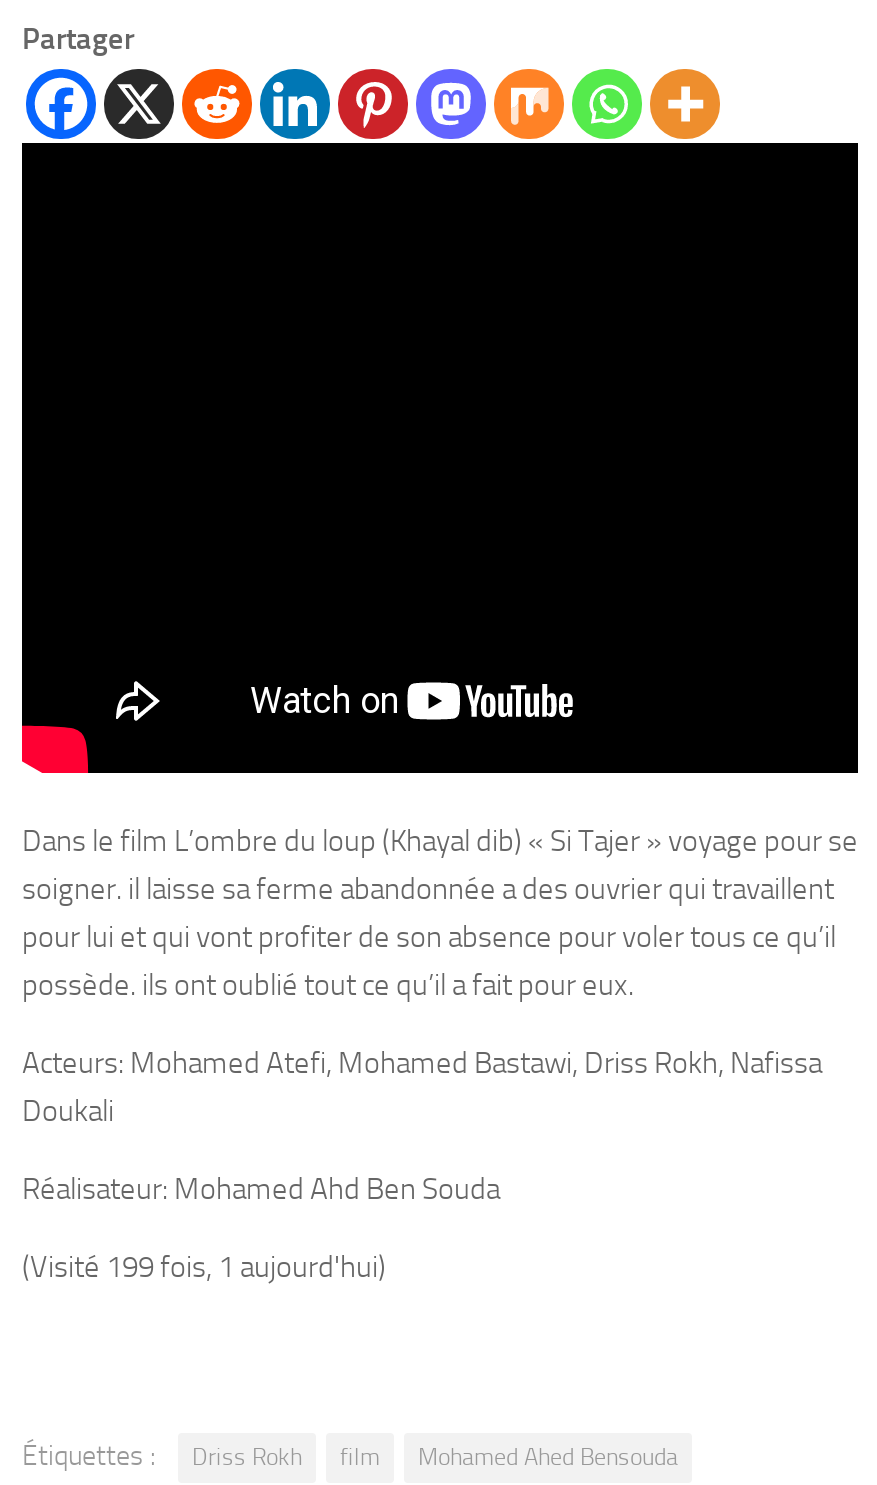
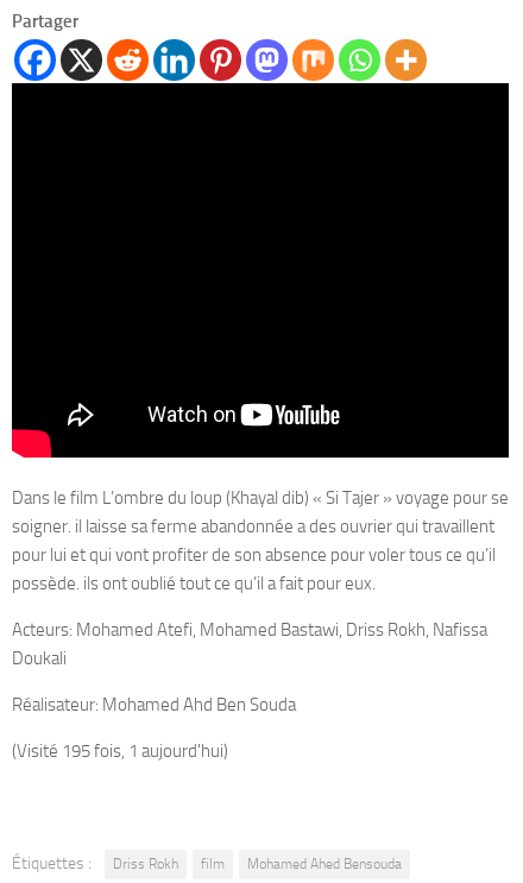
- (Visité 199 fois, 1 aujourd'hui)
+ (Visité 195 fois, 1 aujourd'hui)
